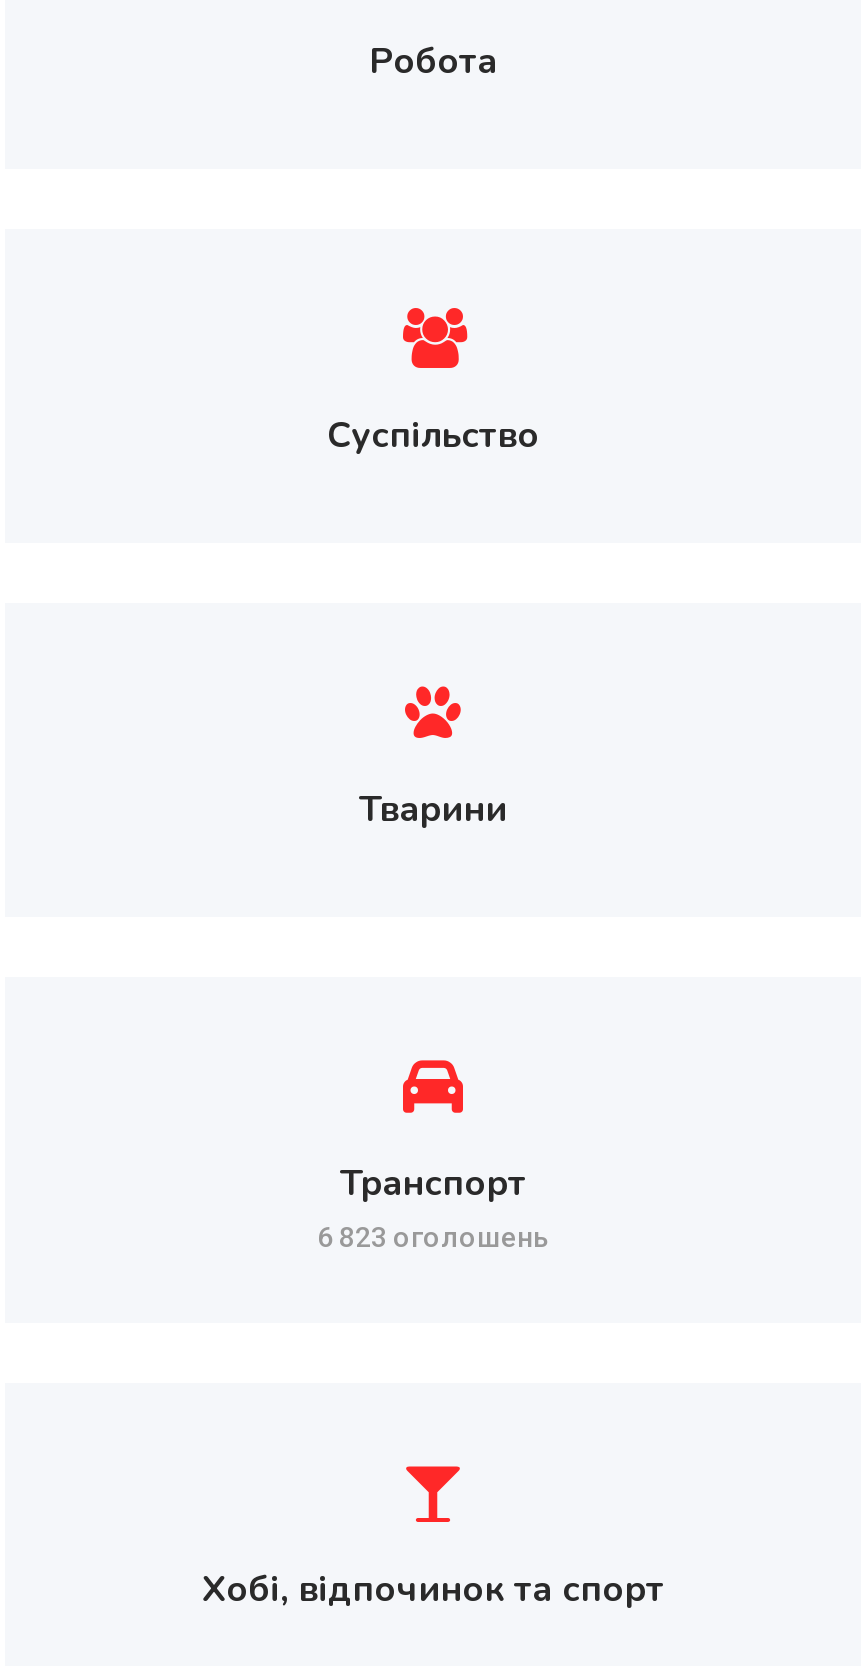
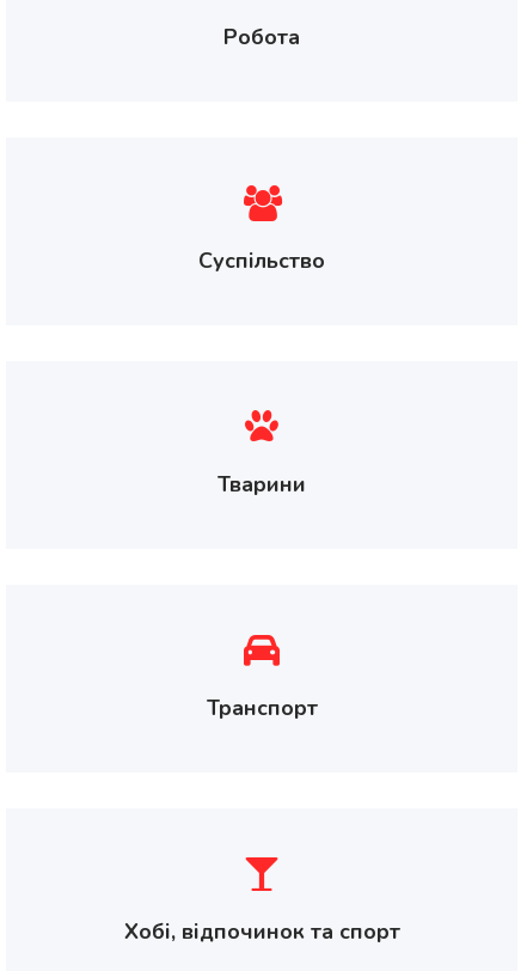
- 6 823 оголошень
